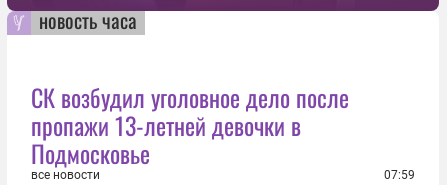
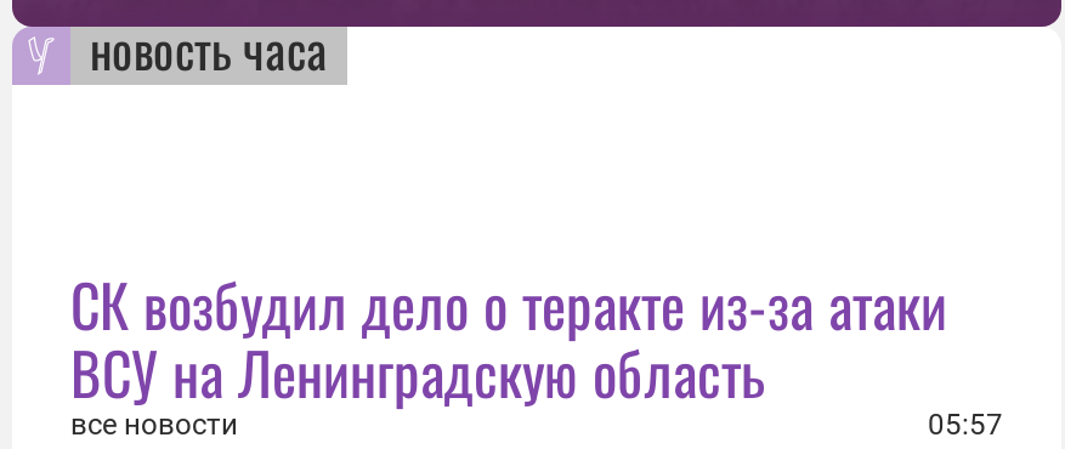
- СК возбудил уголовное дело после
- пропажи 13-летней девочки в
- Подмосковье
+ СК возбудил дело о теракте из-за атаки
+ ВСУ на Ленинградскую область

- 07:59
+ 05:57
